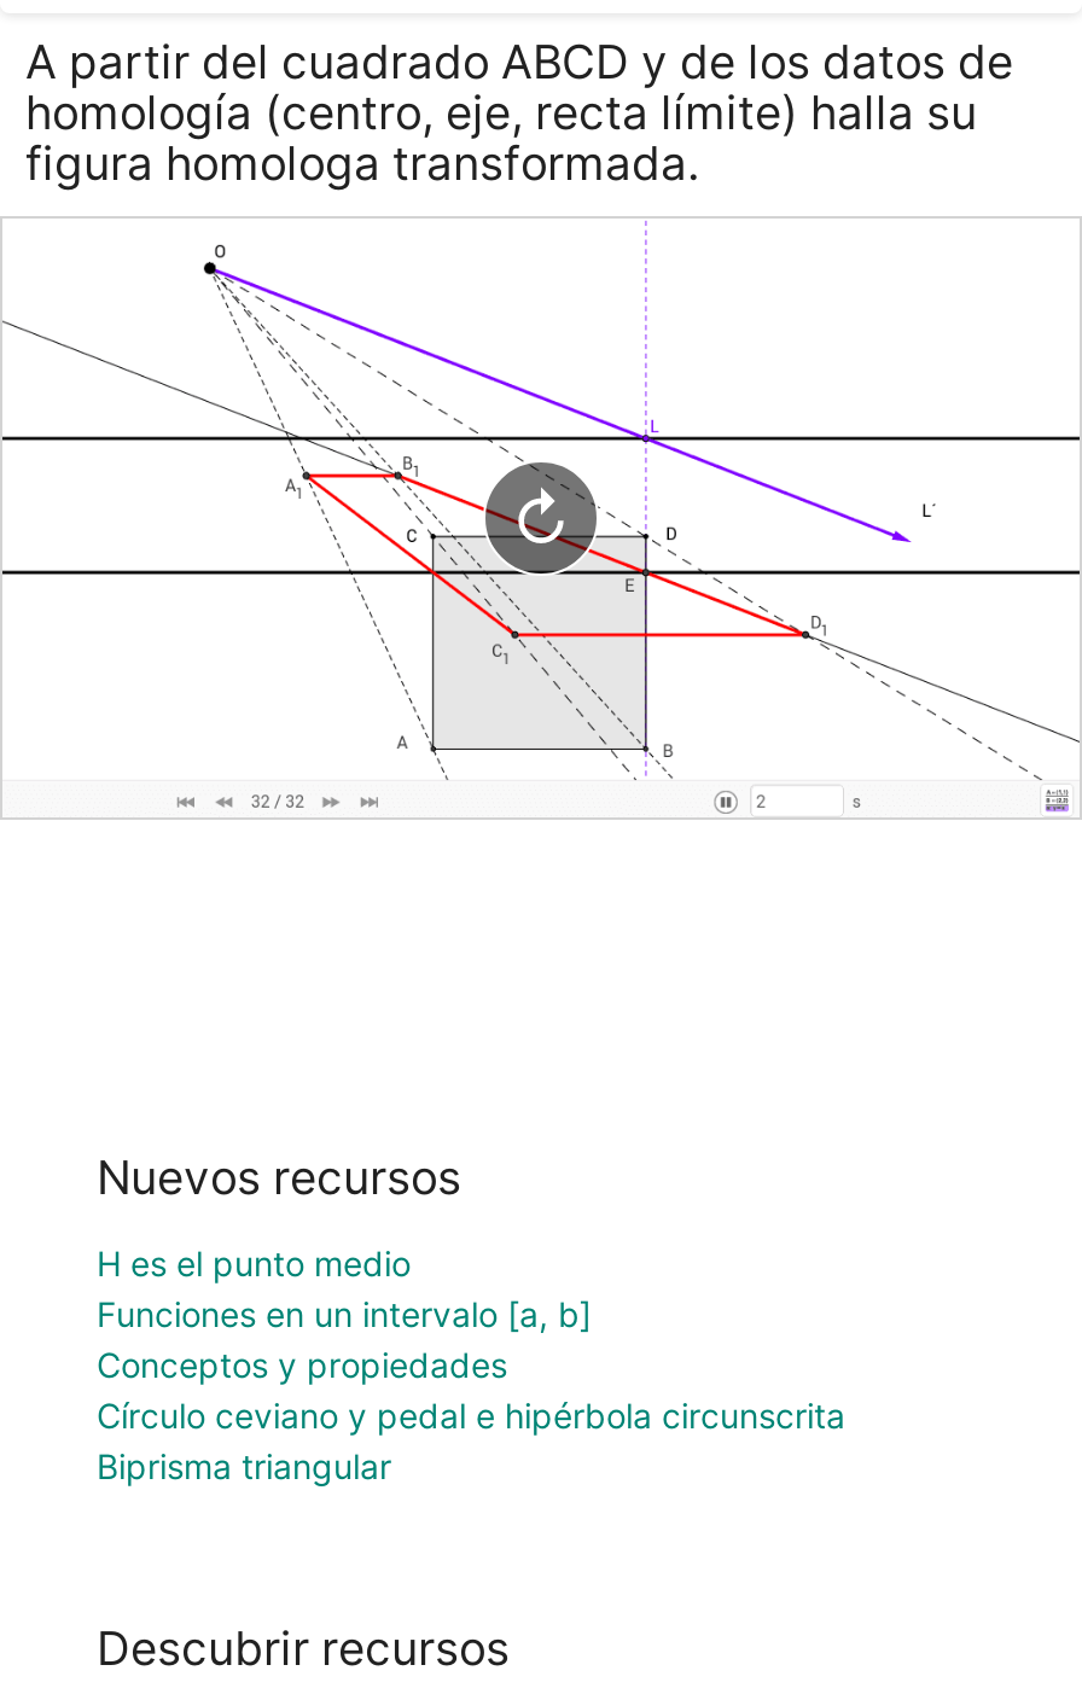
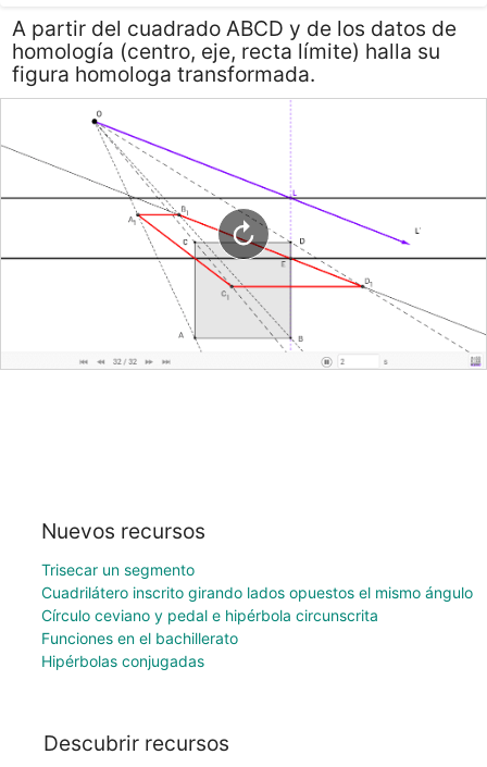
- H es el punto medio
- Funciones en un intervalo [a, b]
- Conceptos y propiedades
+ Trisecar un segmento
+ Cuadrilátero inscrito girando lados opuestos el mismo ángulo

moved up: Círculo ceviano y pedal e hipérbola circunscrita

- Biprisma triangular
+ Funciones en el bachillerato
+ Hipérbolas conjugadas
